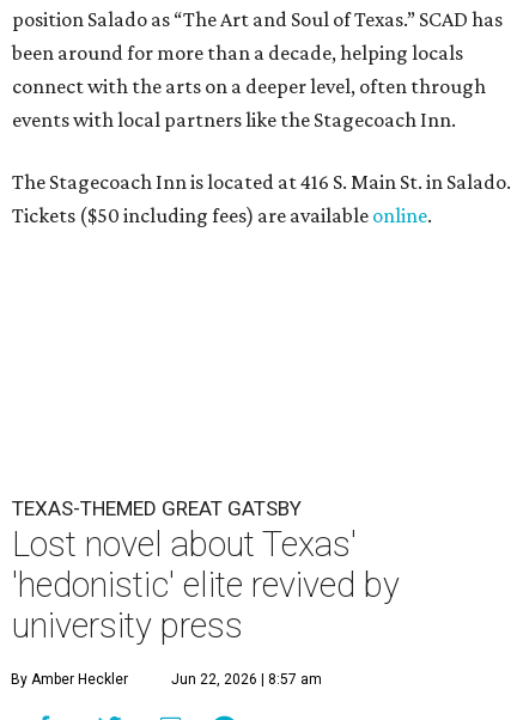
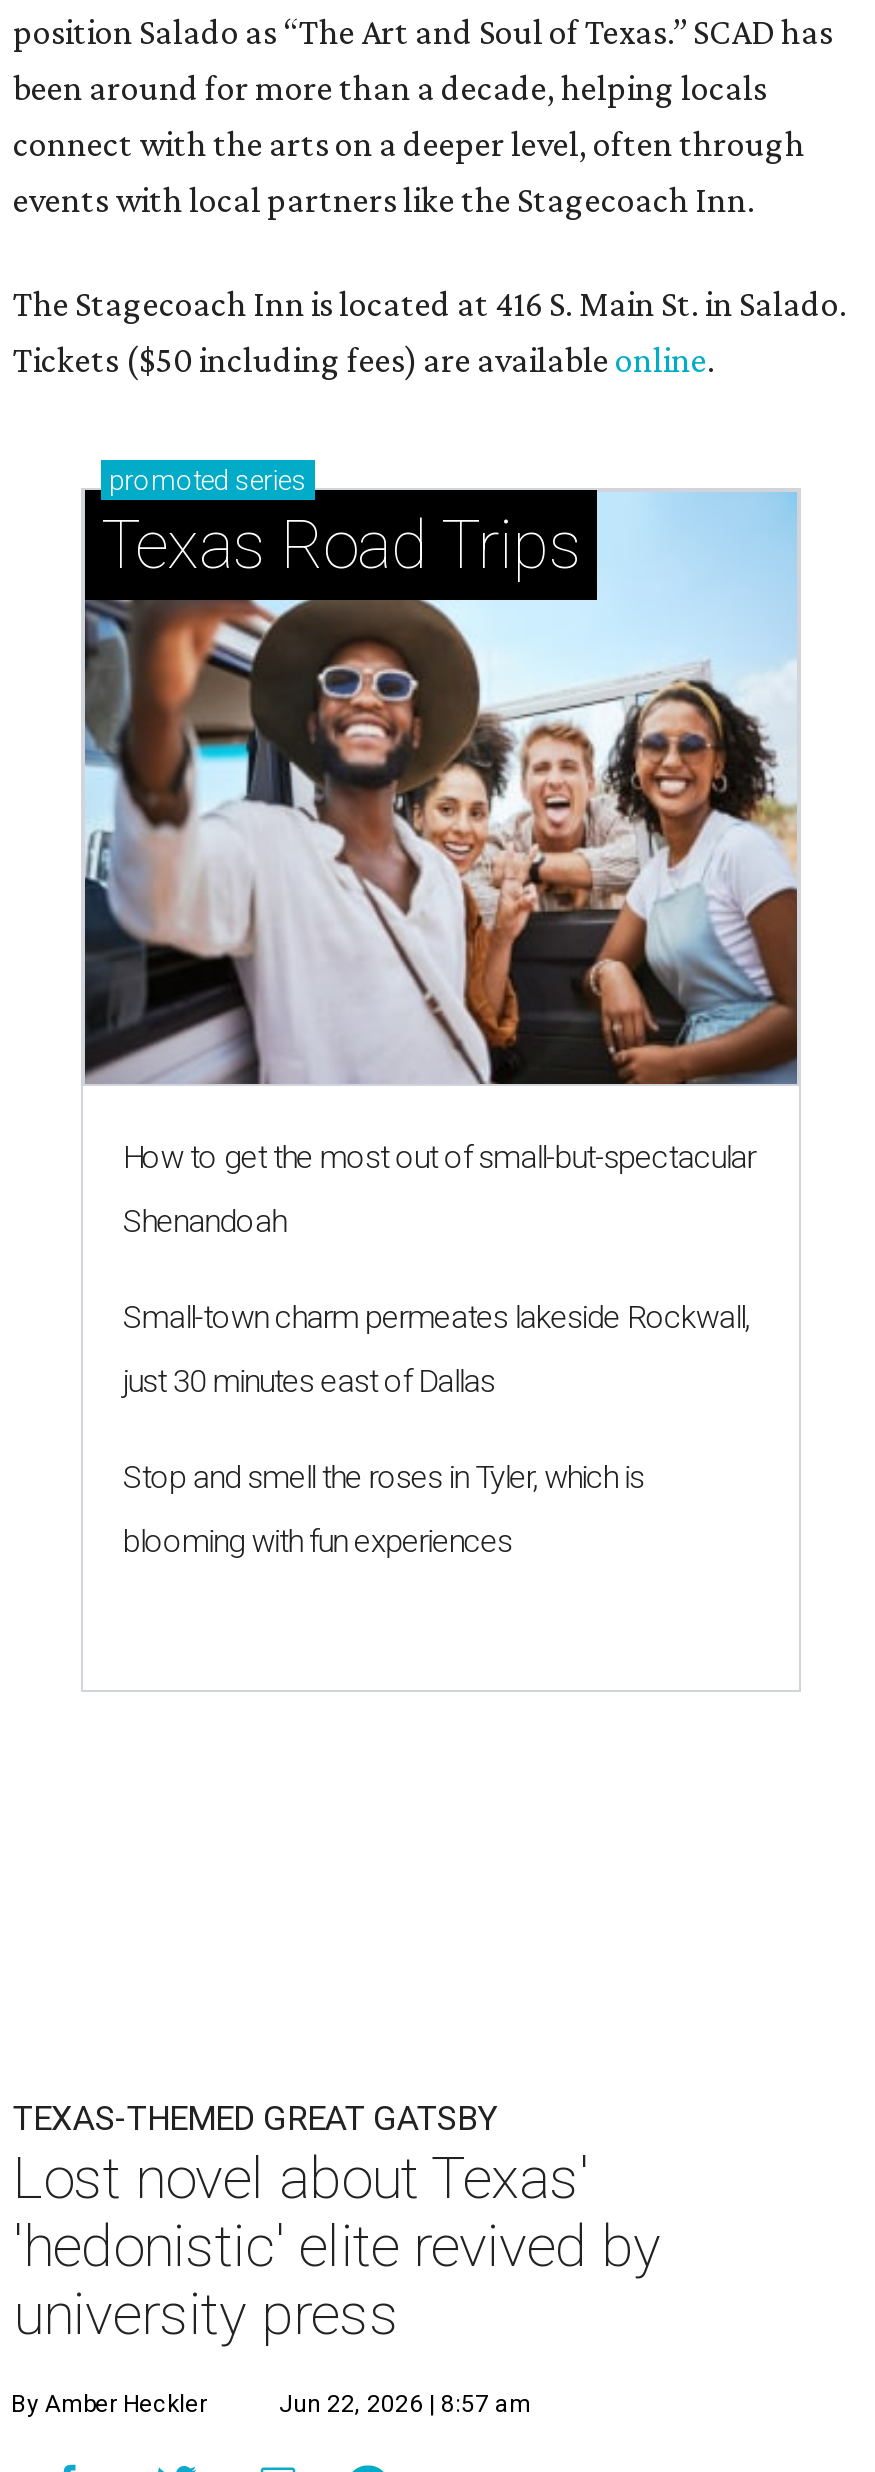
+ [image]
+ promoted series
+ Texas Road Trips

+ How to get the most out of small-but-spectacular
+ Shenandoah
+ Small-town charm permeates lakeside Rockwall,
+ just 30 minutes east of Dallas
+ Stop and smell the roses in Tyler, which is
+ blooming with fun experiences
